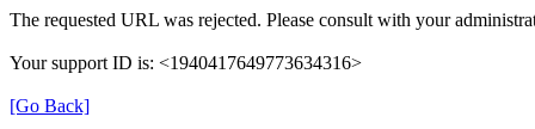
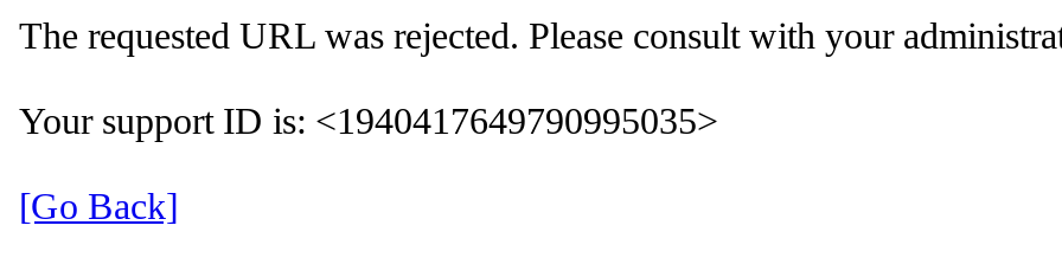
- Your support ID is: <1940417649773634316>
+ Your support ID is: <1940417649790995035>
